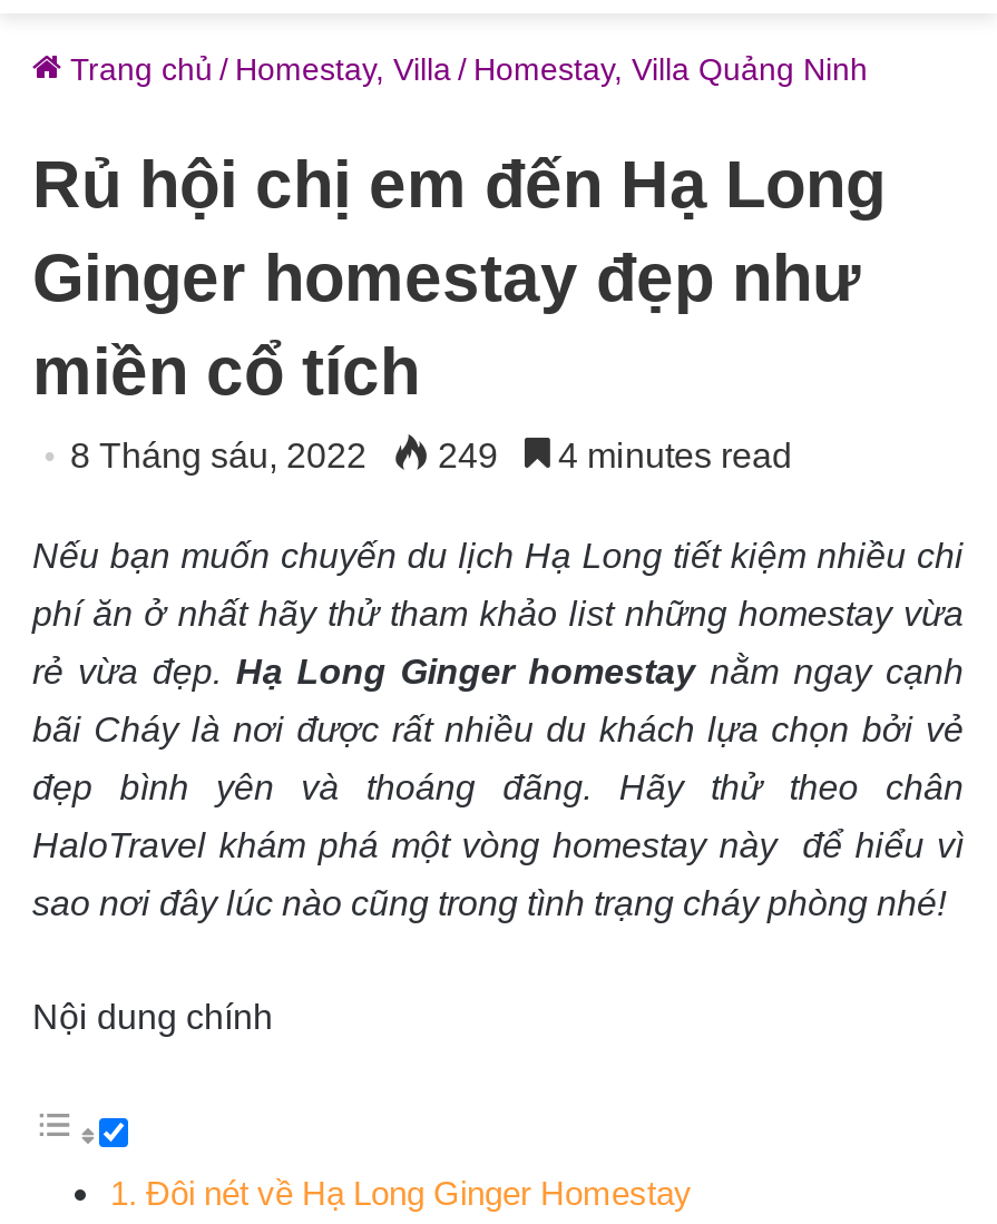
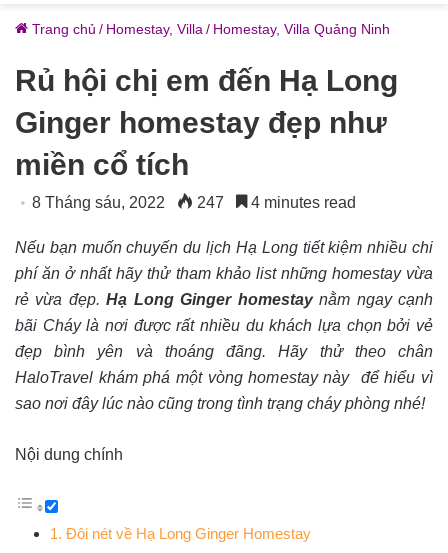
- 8 Tháng sáu, 2022 249 4 minutes read
+ 8 Tháng sáu, 2022 247 4 minutes read
